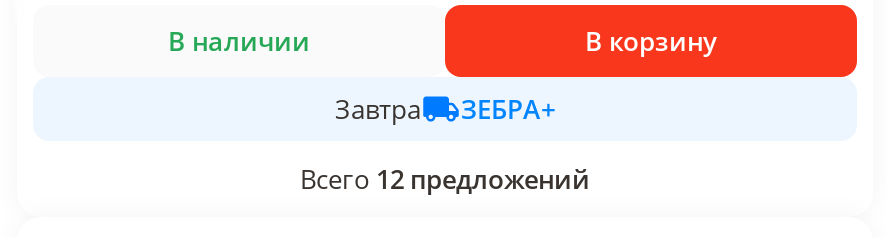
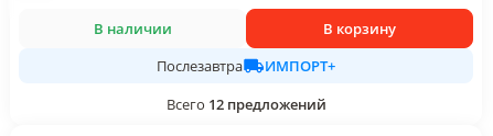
- Завтра
- ЗЕБРА+
+ Послезавтра
+ ИМПОРТ+
